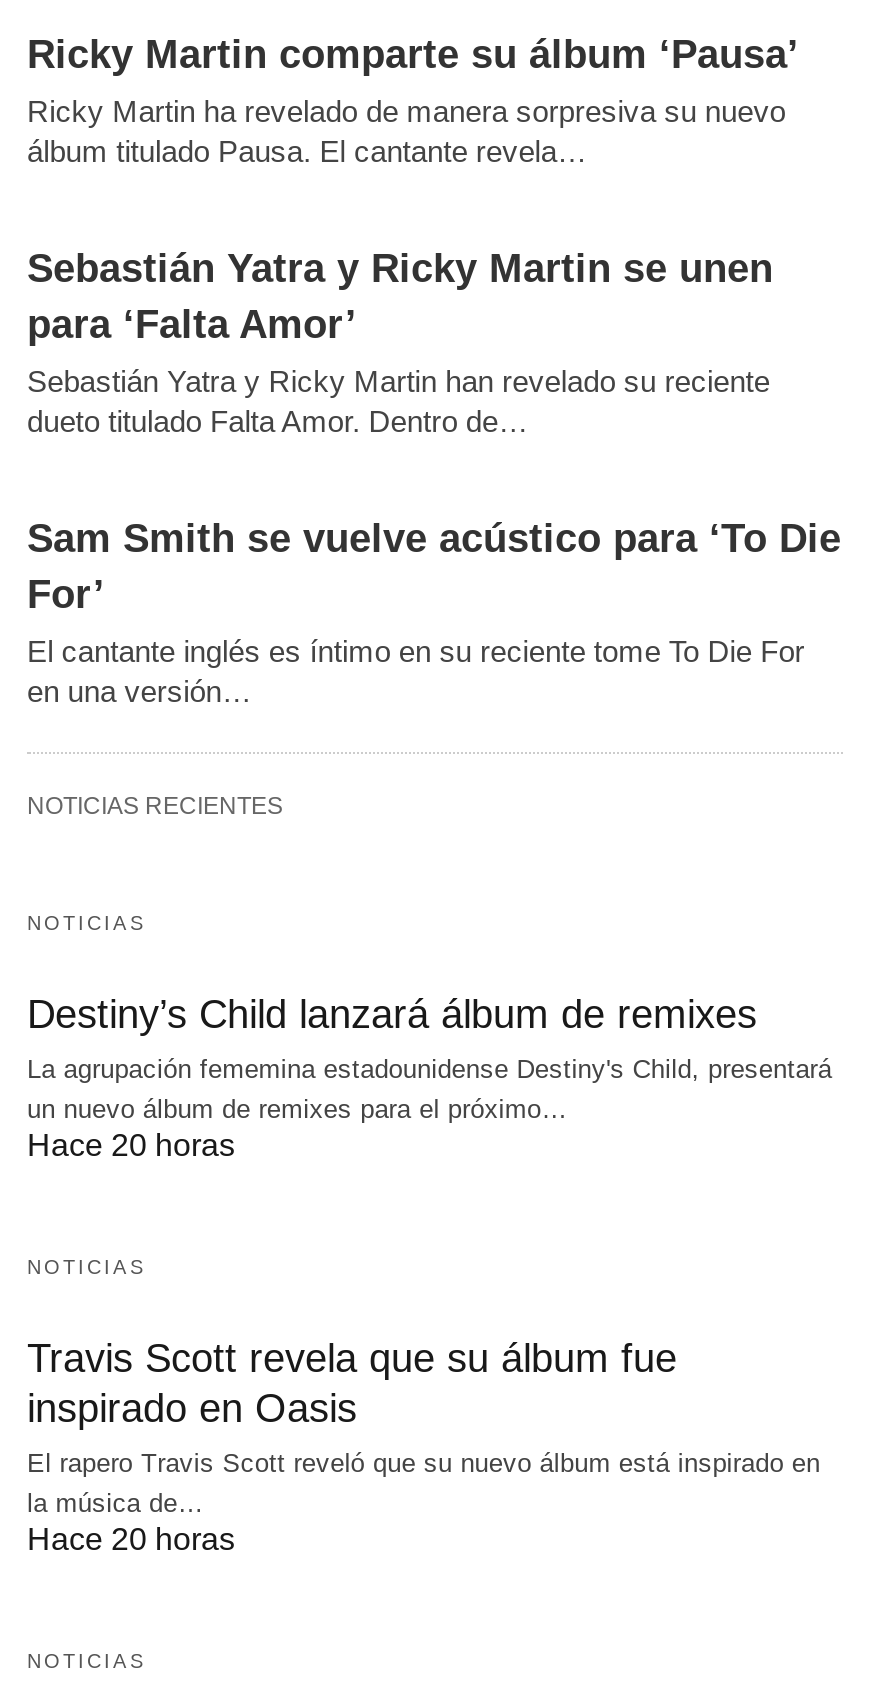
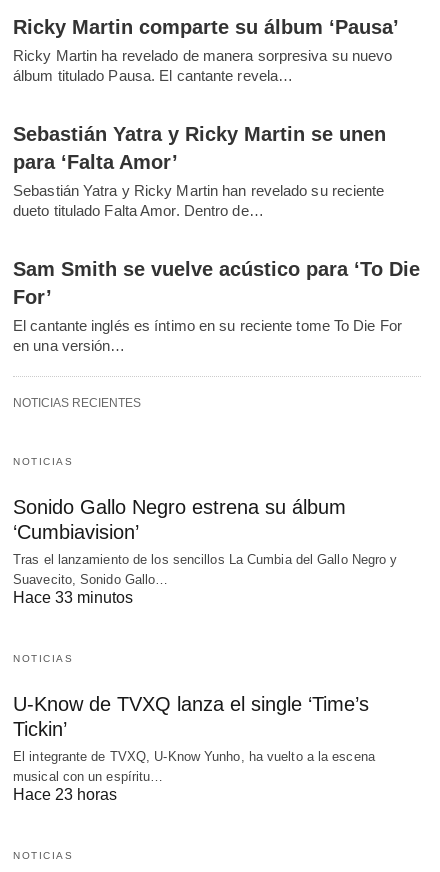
- Destiny’s Child lanzará álbum de remixes
- La agrupación fememina estadounidense Destiny's Child, presentará
- un nuevo álbum de remixes para el próximo…
- Hace 20 horas
+ Sonido Gallo Negro estrena su álbum
+ ‘Cumbiavision’
+ Tras el lanzamiento de los sencillos La Cumbia del Gallo Negro y
+ Suavecito, Sonido Gallo…
+ Hace 33 minutos

- Travis Scott revela que su álbum fue
- inspirado en Oasis
- El rapero Travis Scott reveló que su nuevo álbum está inspirado en
- la música de…
- Hace 20 horas
+ U-Know de TVXQ lanza el single ‘Time’s
+ Tickin’
+ El integrante de TVXQ, U-Know Yunho, ha vuelto a la escena
+ musical con un espíritu…
+ Hace 23 horas
